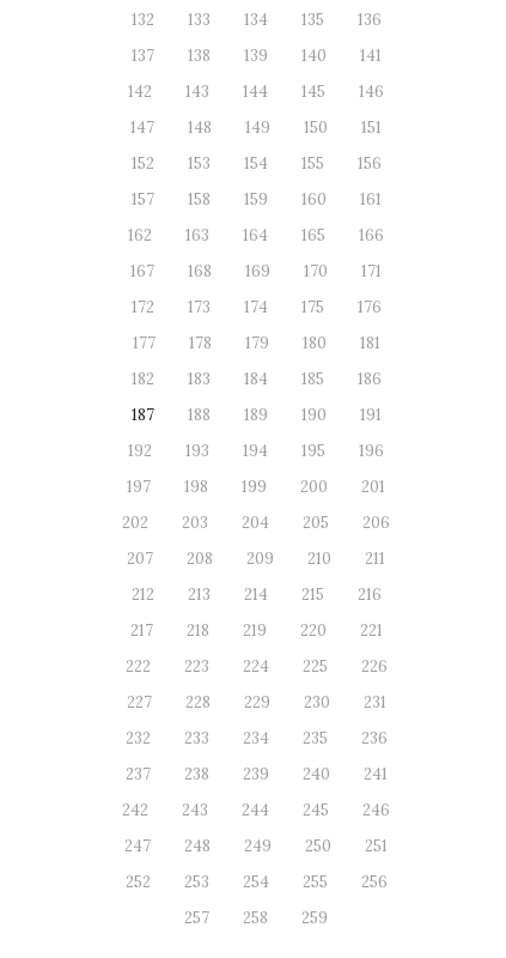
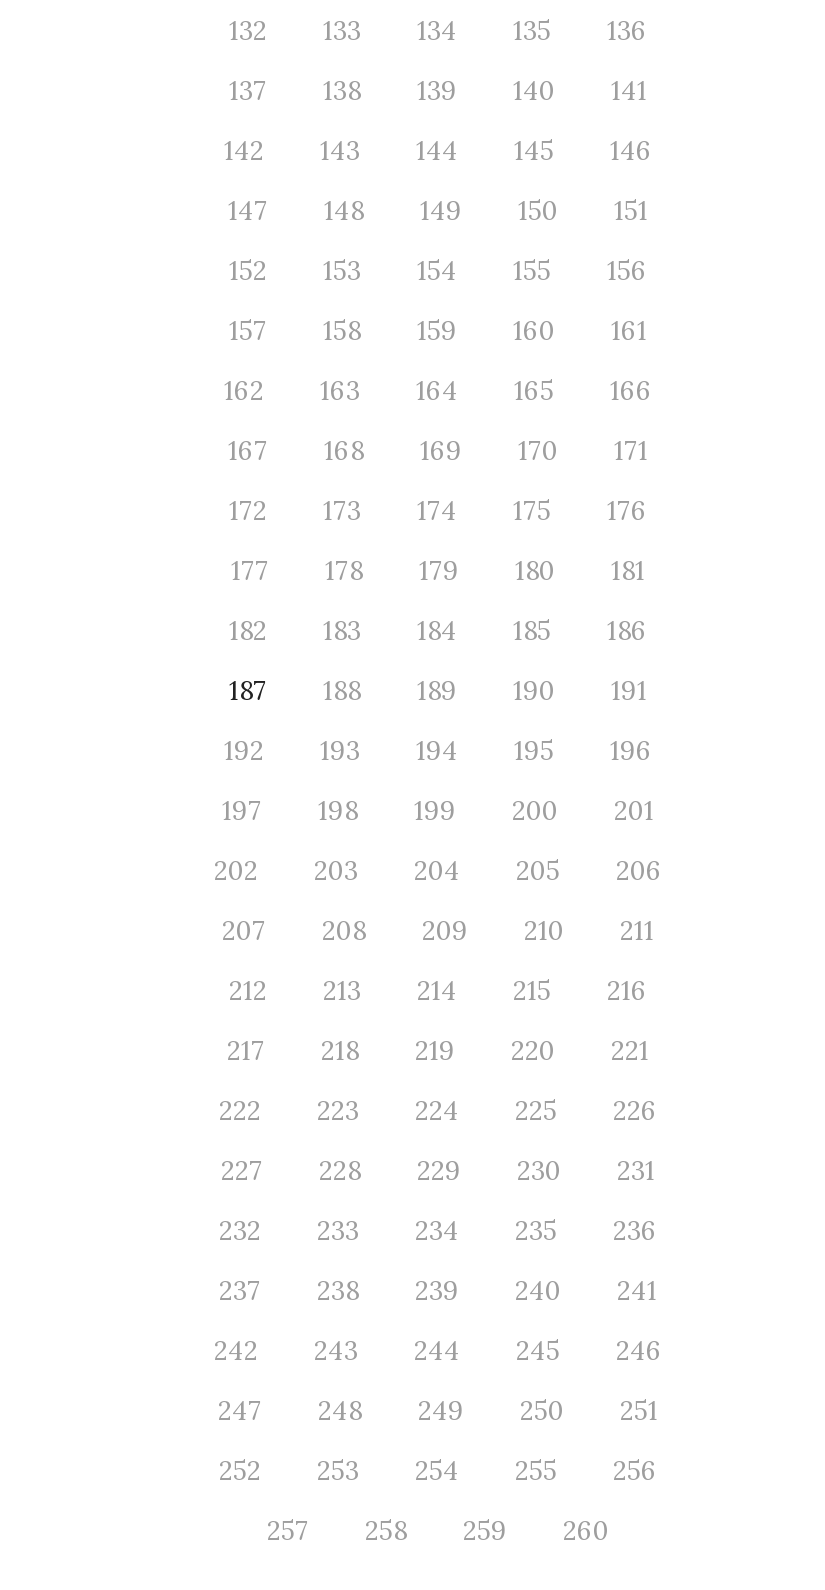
+ 260
